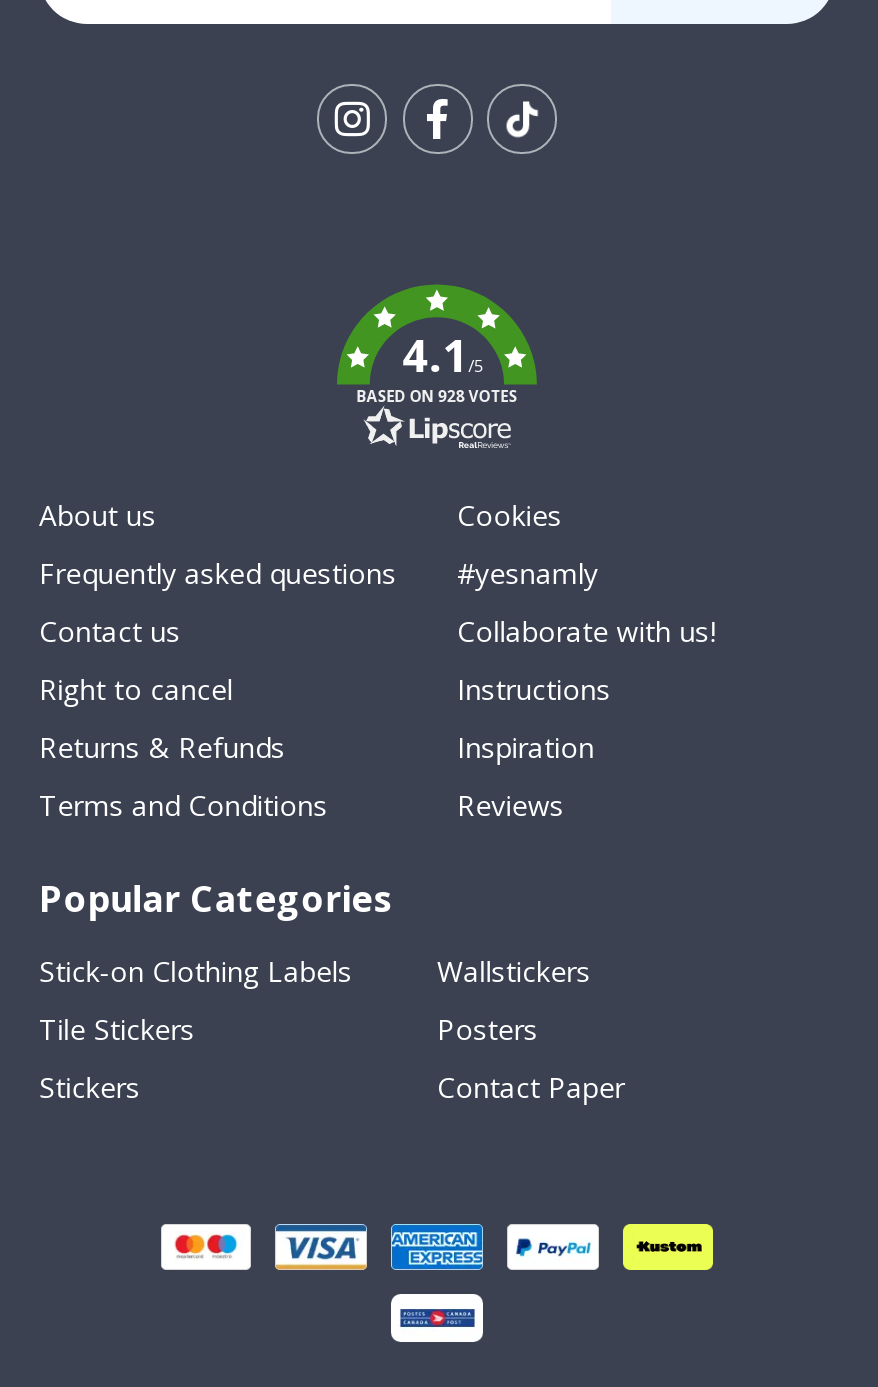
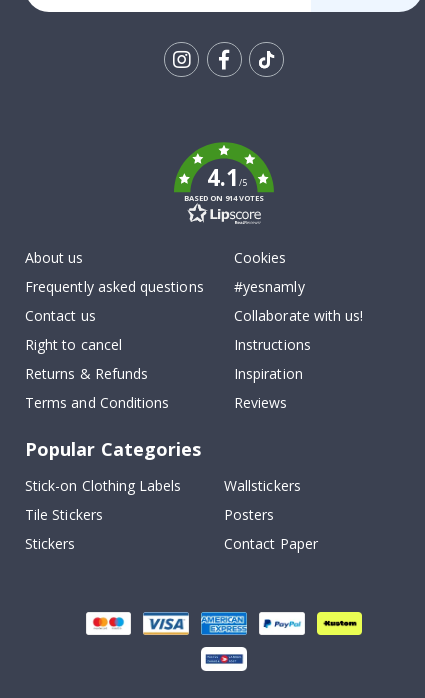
- BASED ON 928 VOTES
+ BASED ON 914 VOTES
